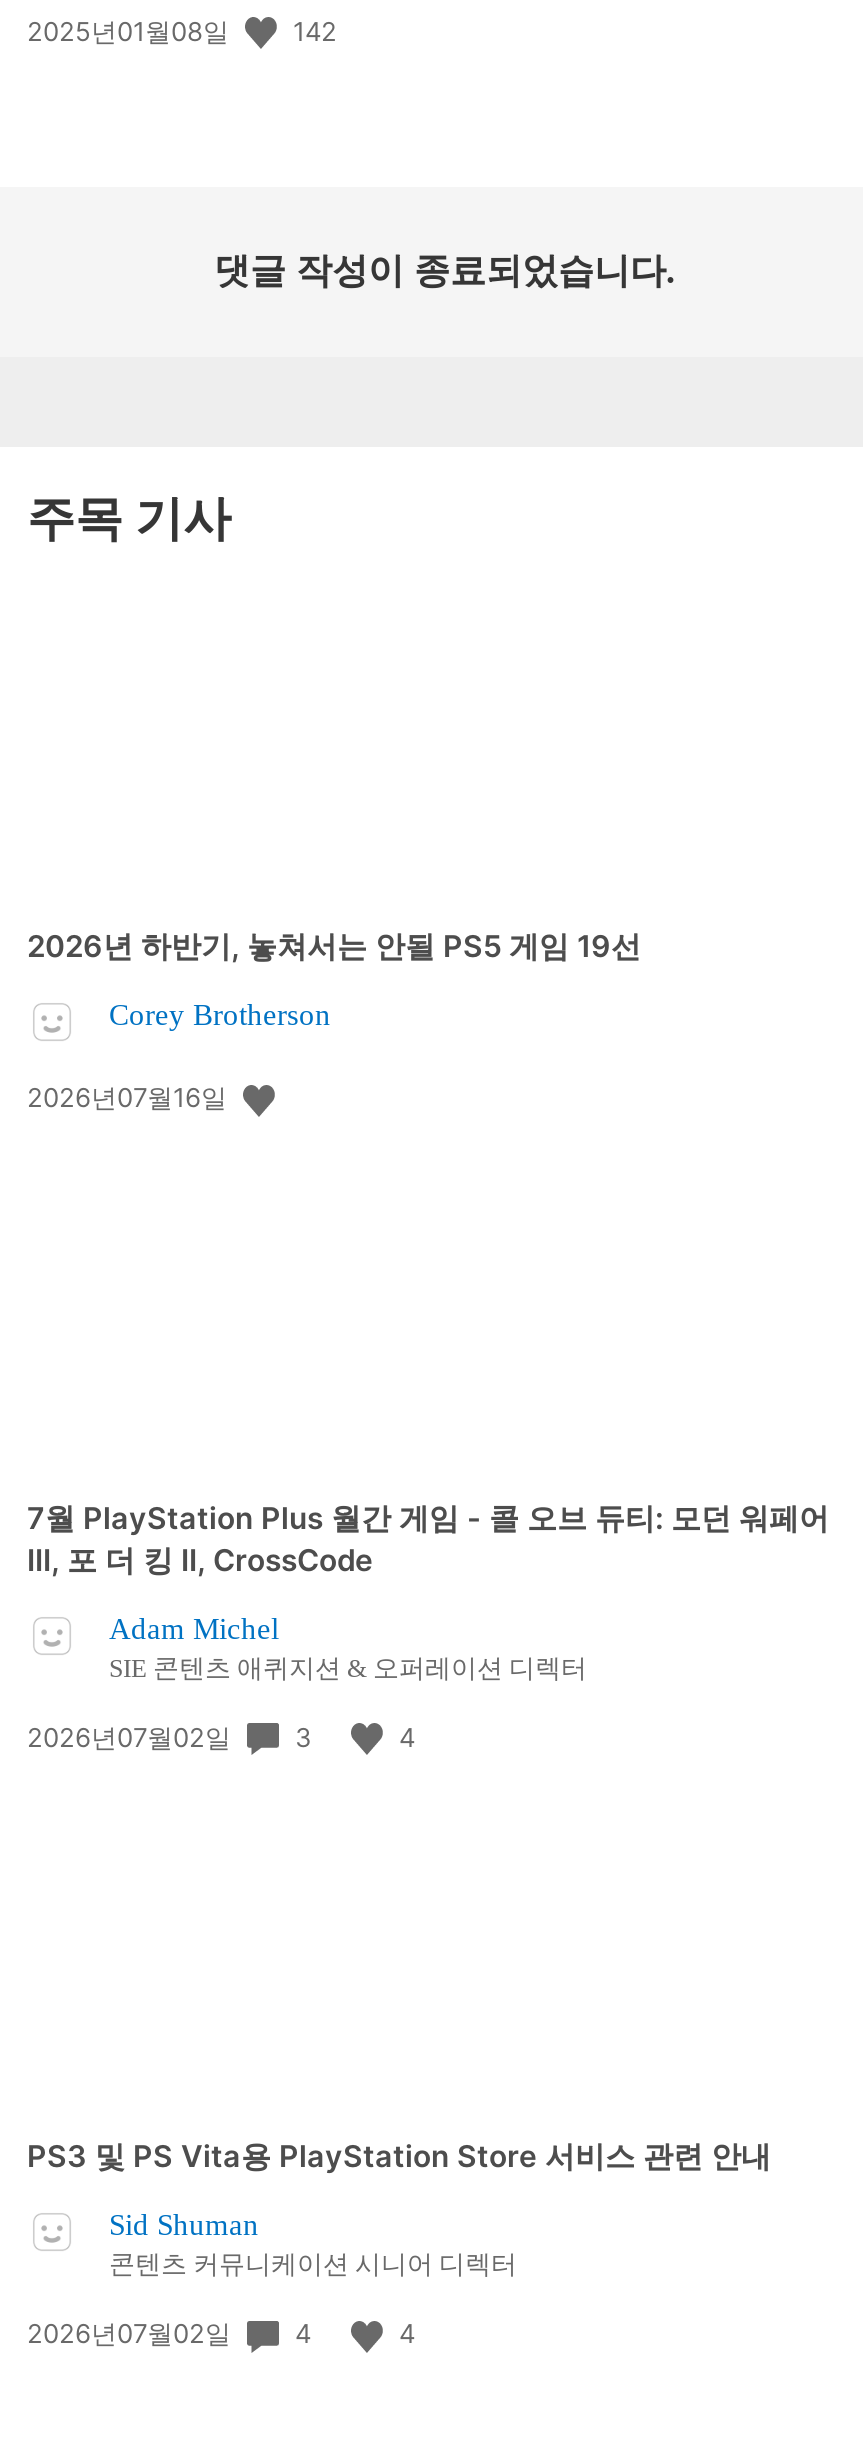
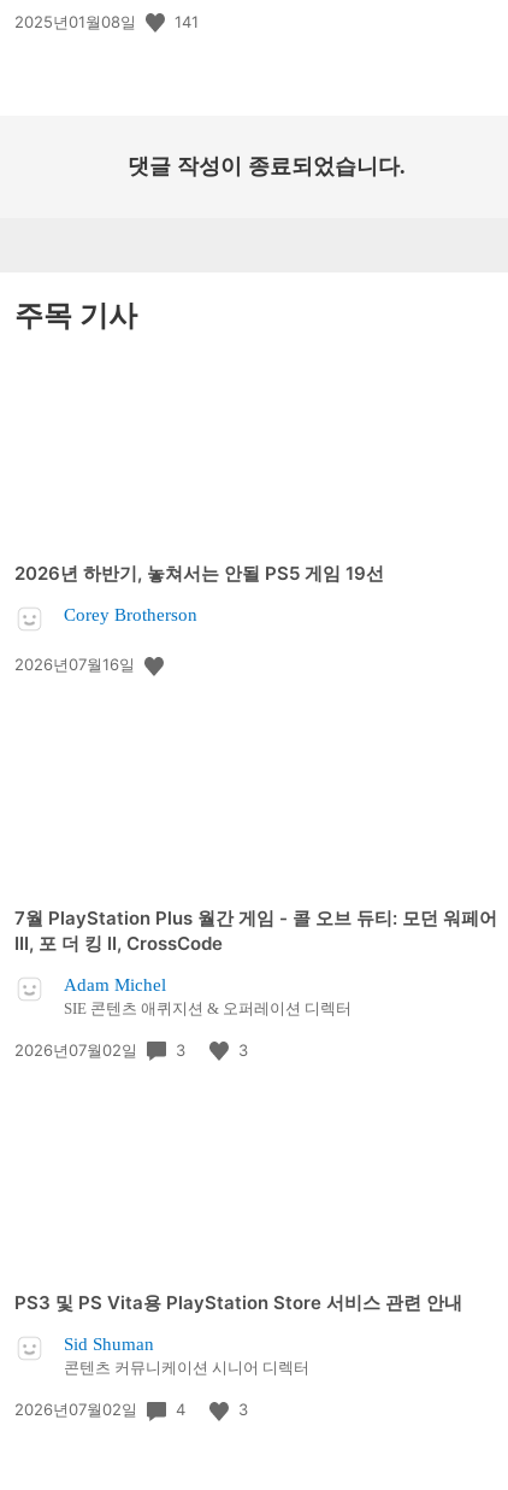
- 142
+ 141

- 4
+ 3

- 4
+ 3
